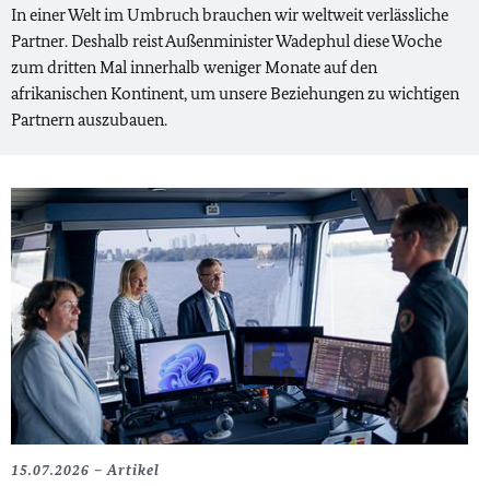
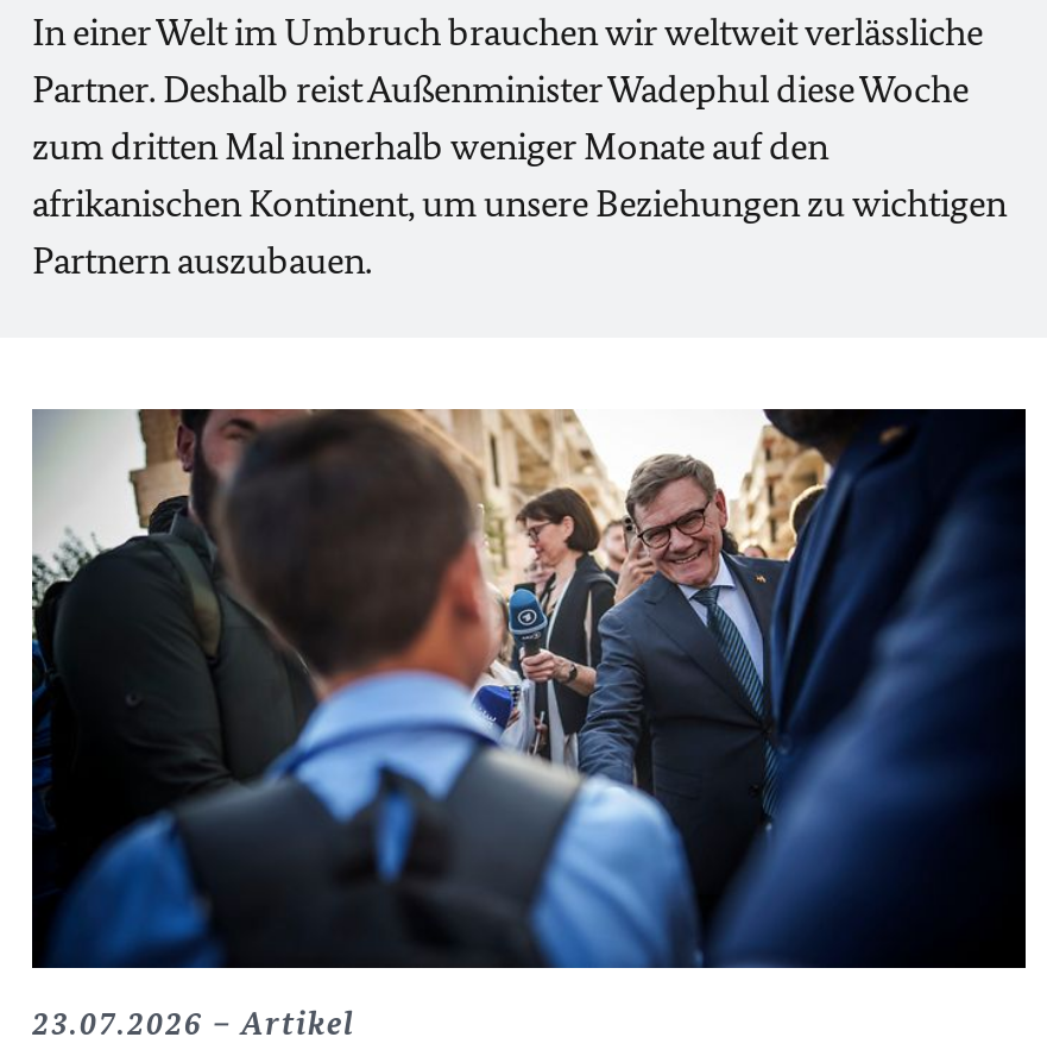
- [image]
- 15.07.2026 Artikel
+ [image]
+ 23.07.2026 Artikel
